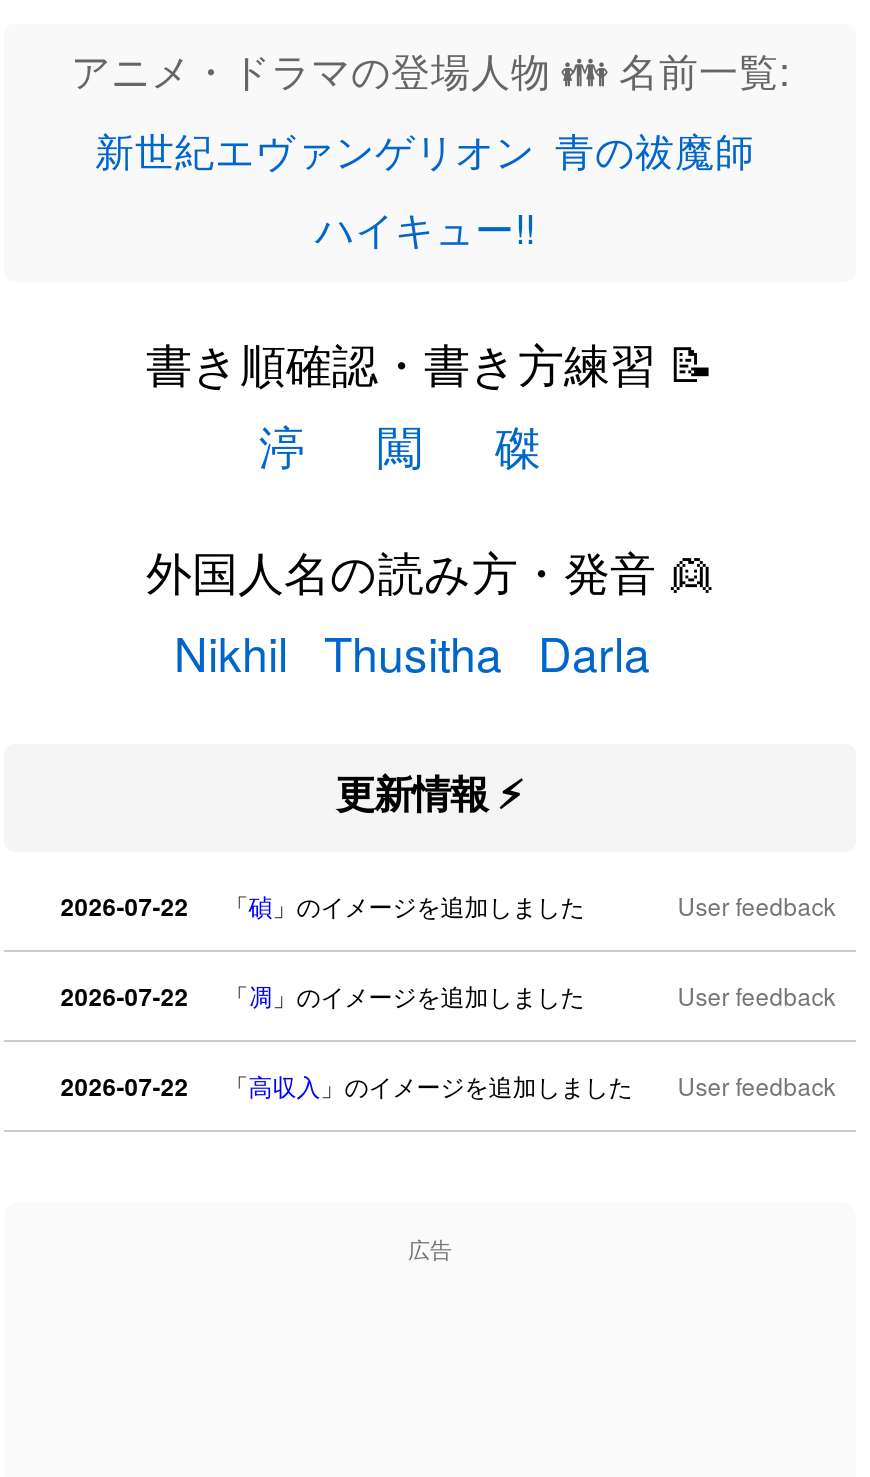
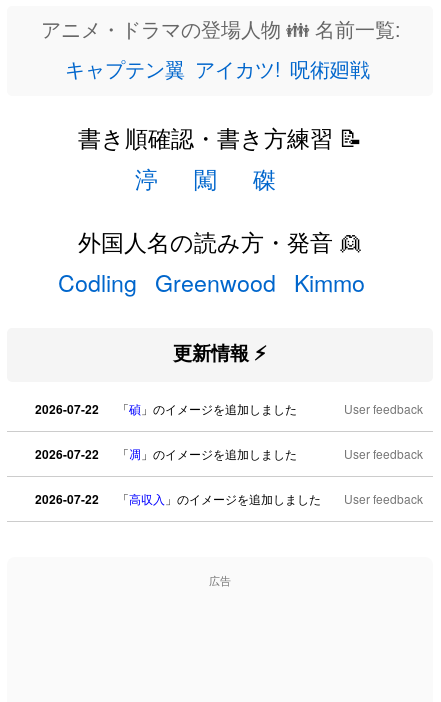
- 新世紀エヴァンゲリオン 青の祓魔師
- ハイキュー!!
+ キャプテン翼 アイカツ! 呪術廻戦

- Nikhil Thusitha Darla
+ Codling Greenwood Kimmo
